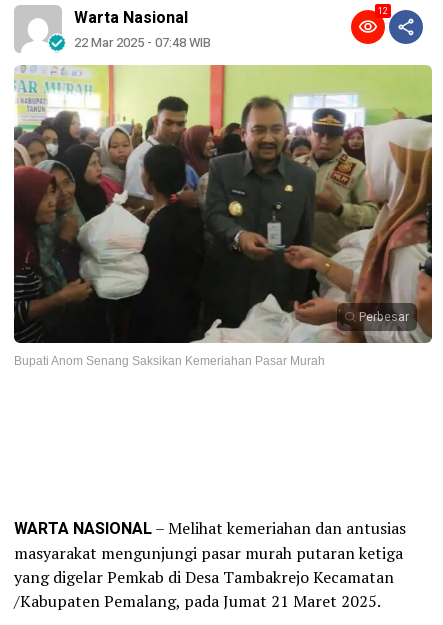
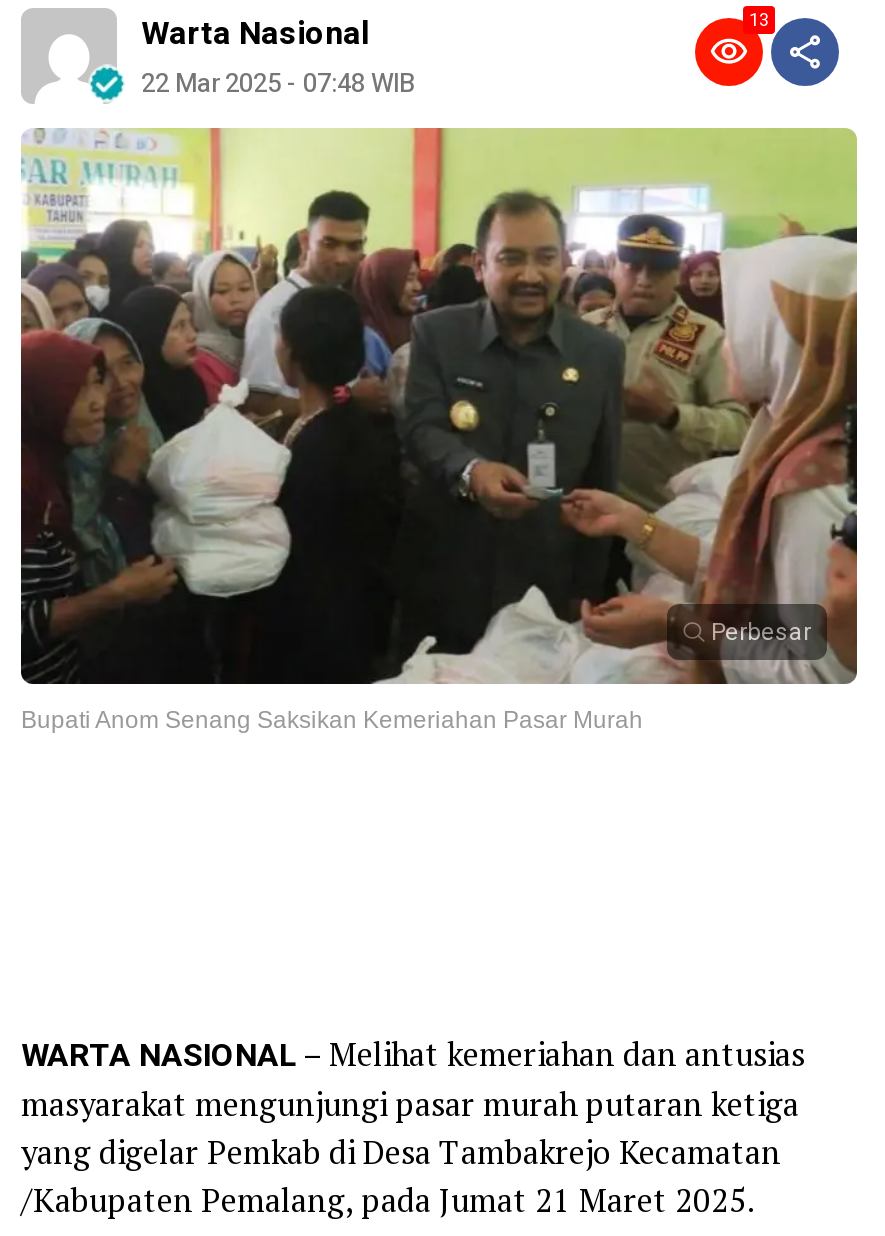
- 12
+ 13
